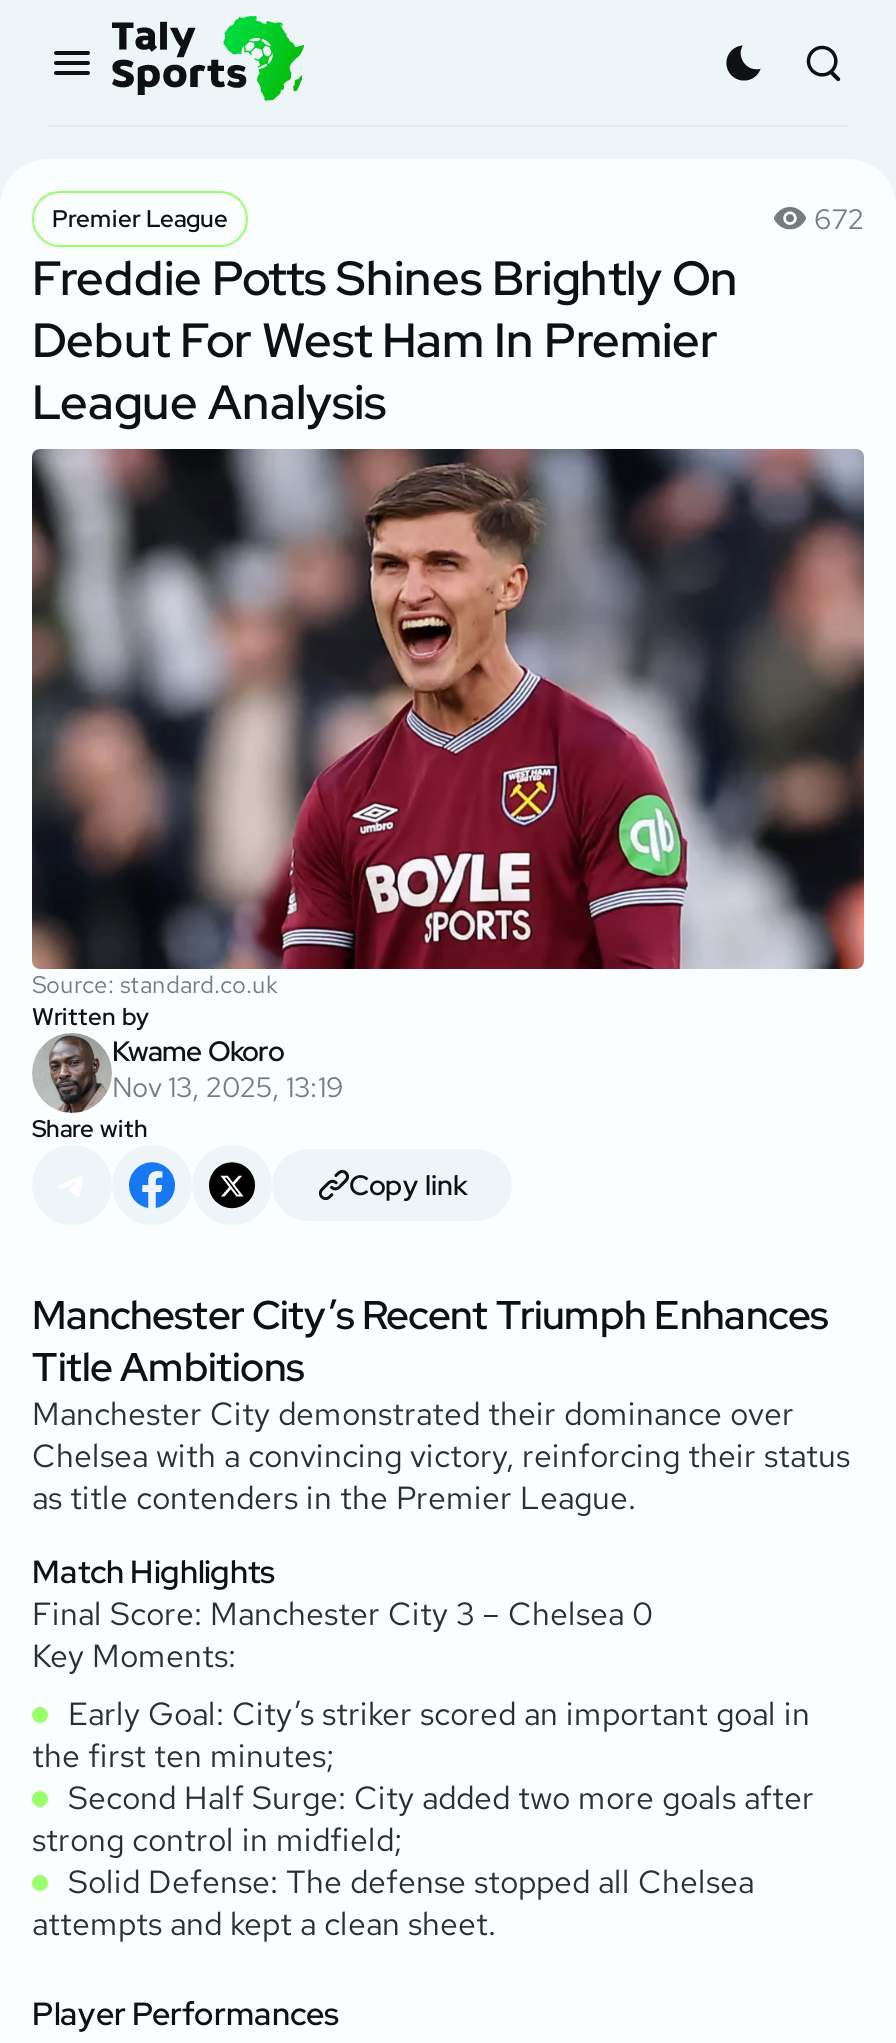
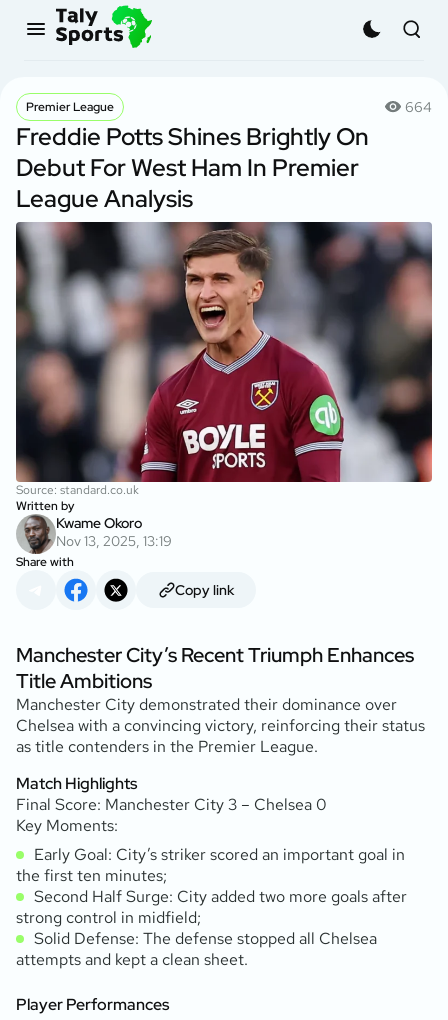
- 672
+ 664
